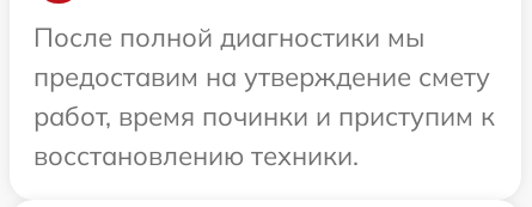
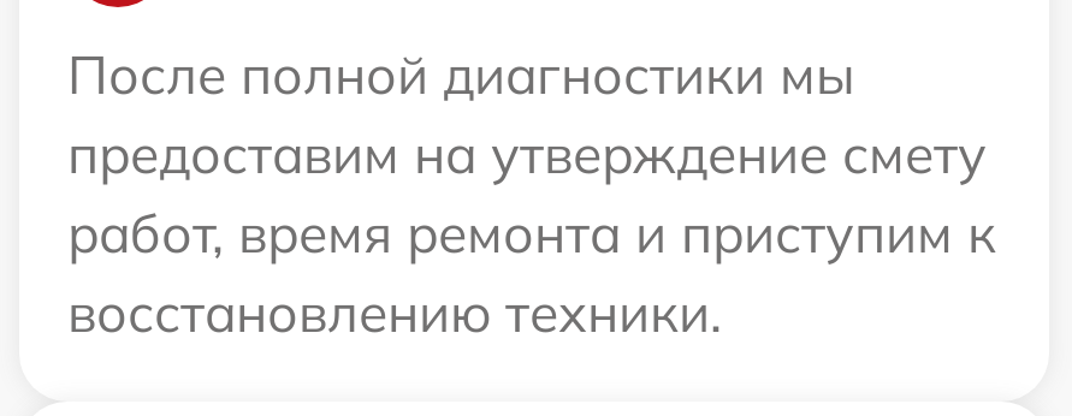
- работ, время починки и приступим к
+ работ, время ремонта и приступим к
